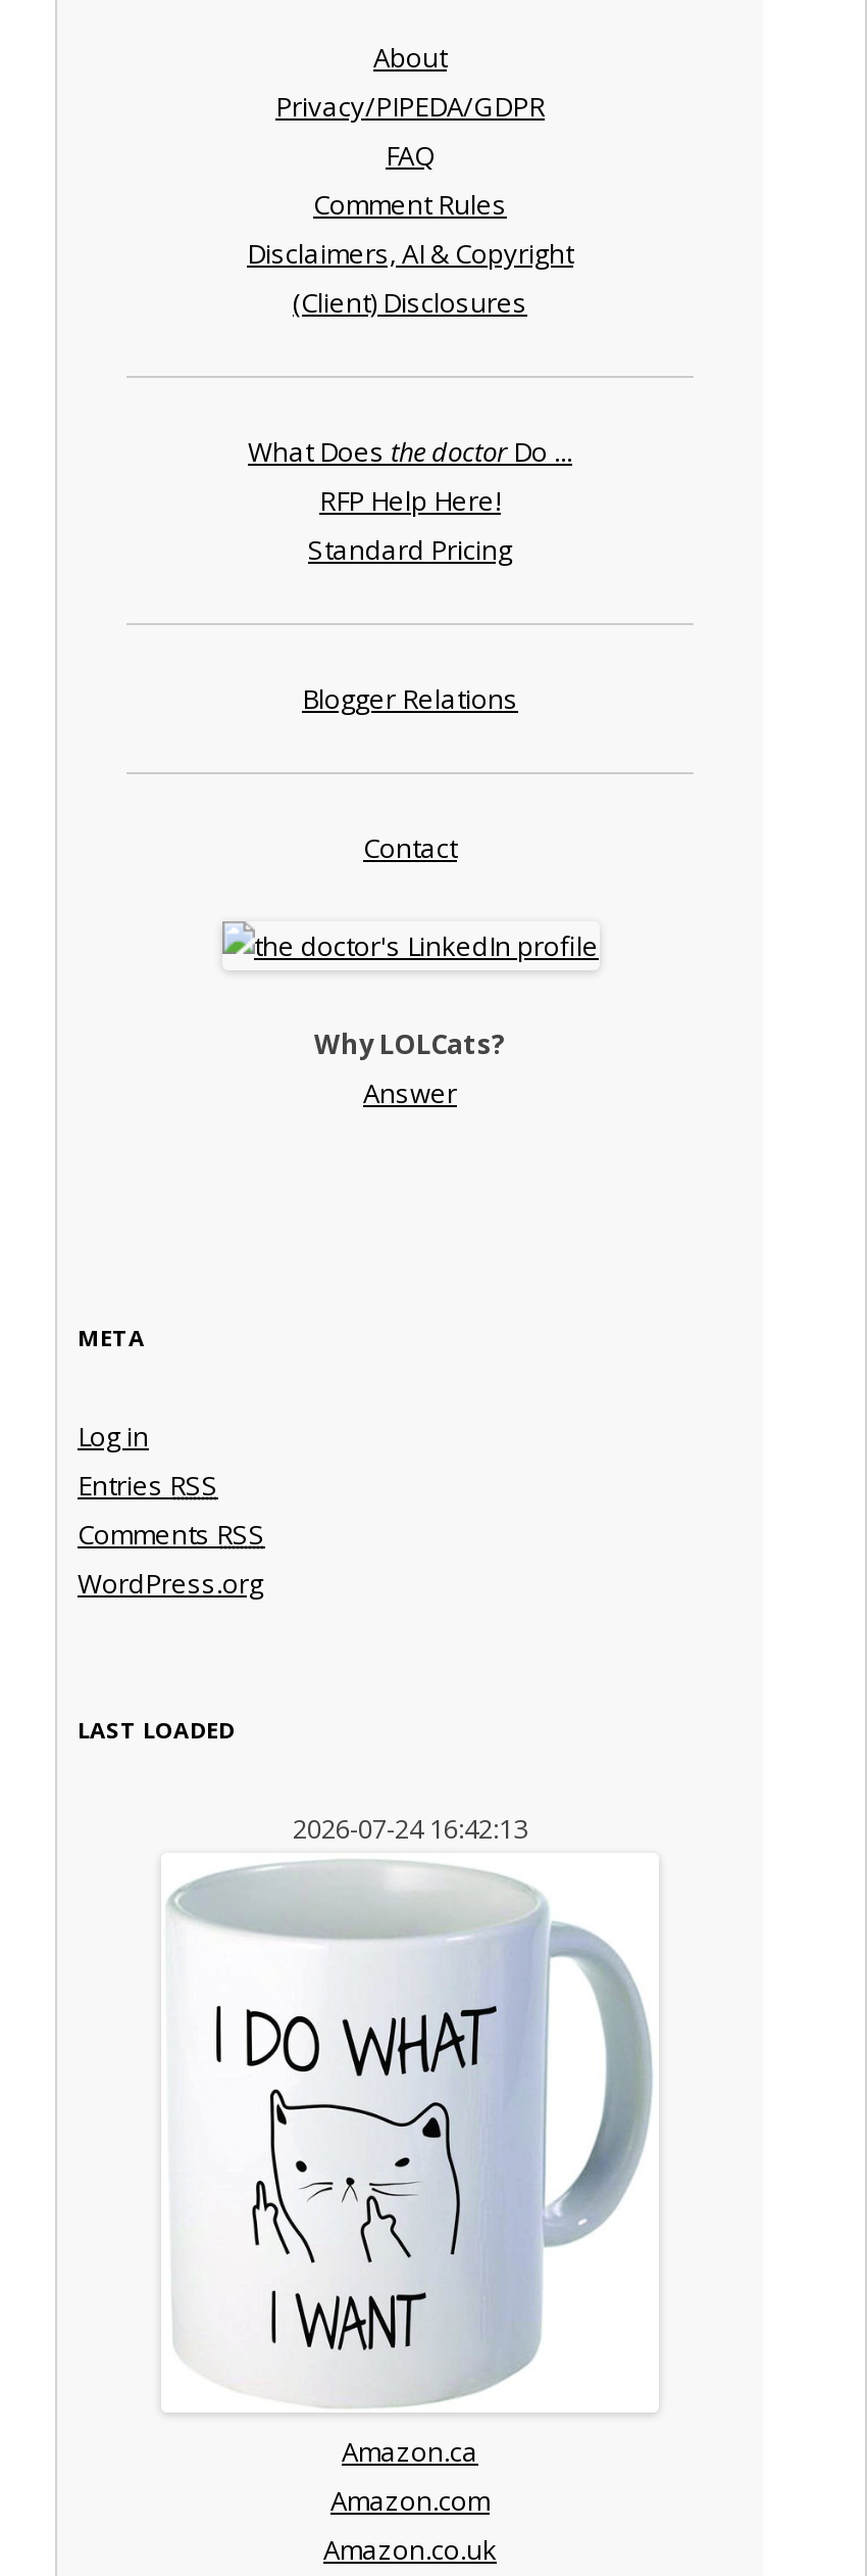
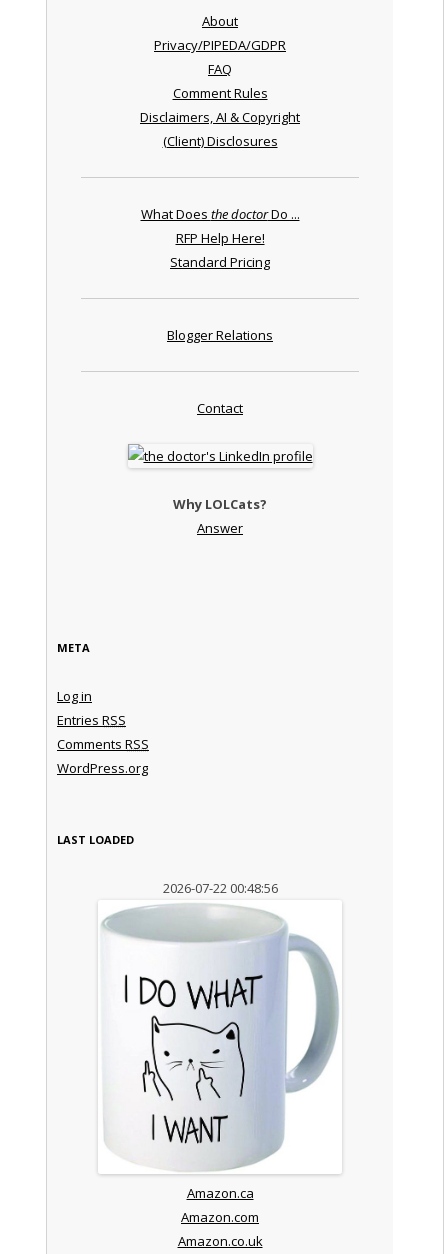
- 2026-07-24 16:42:13
+ 2026-07-22 00:48:56
